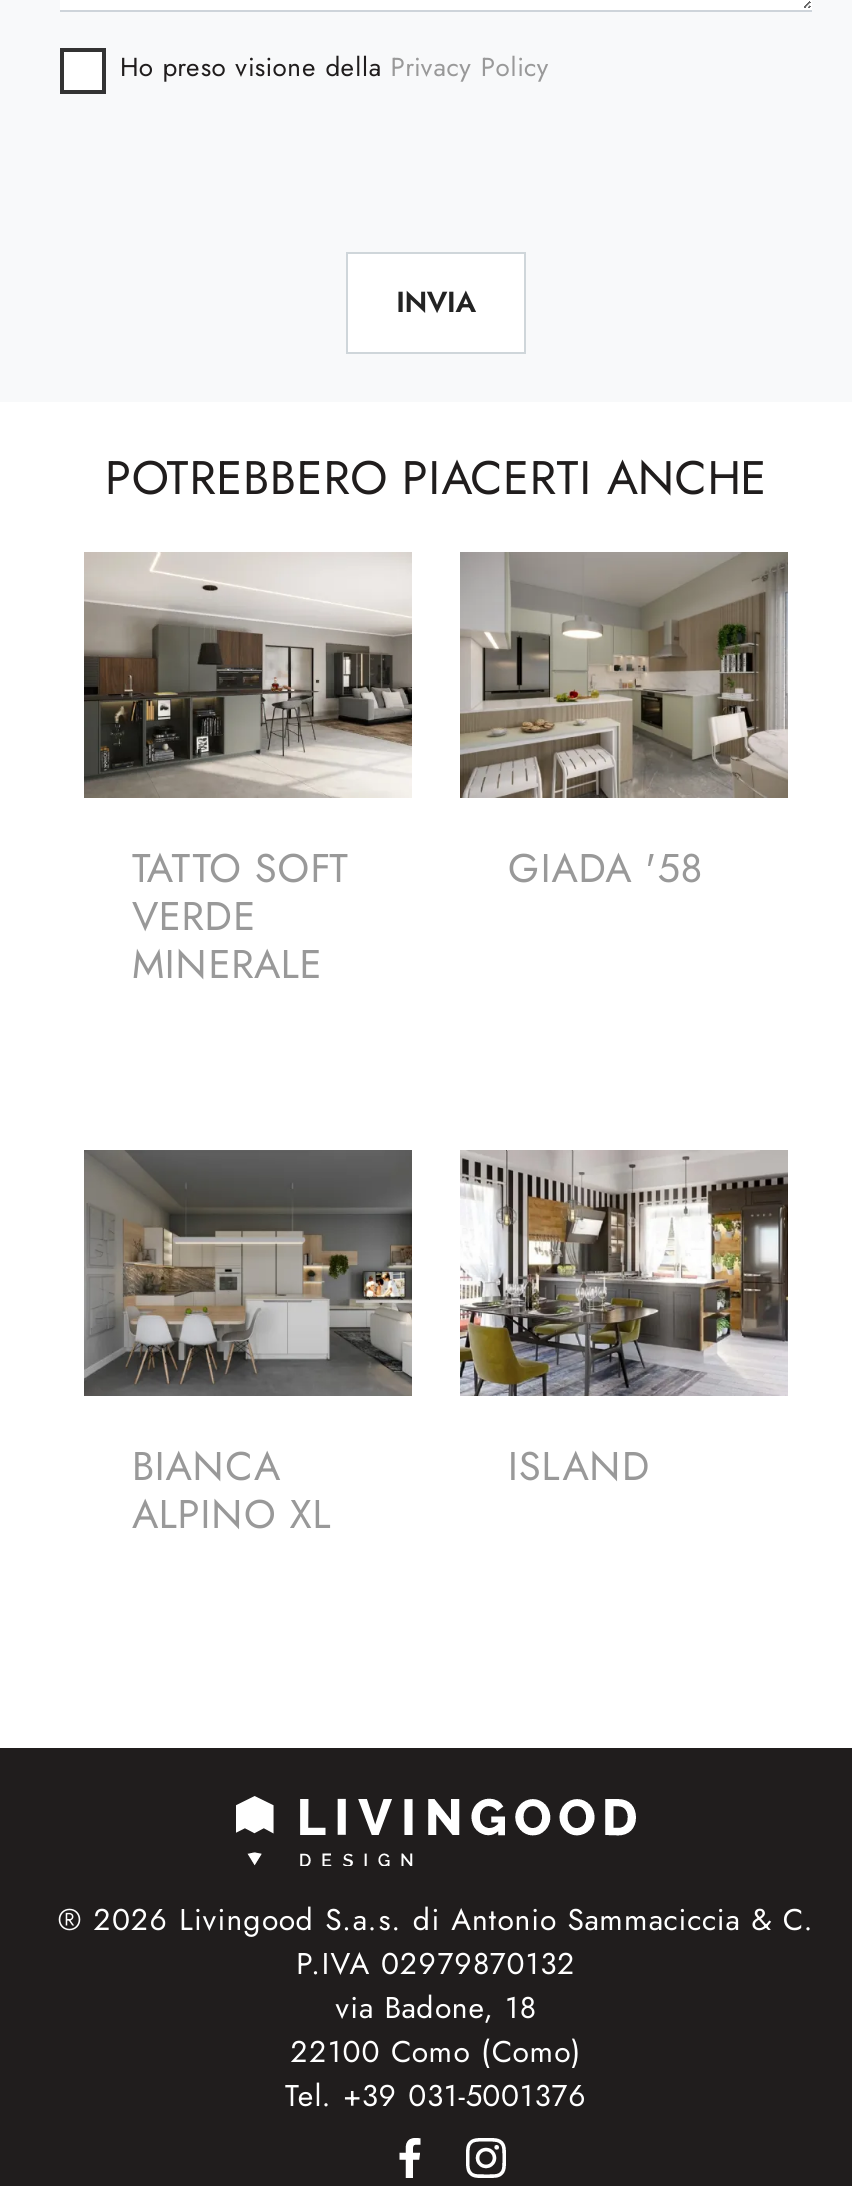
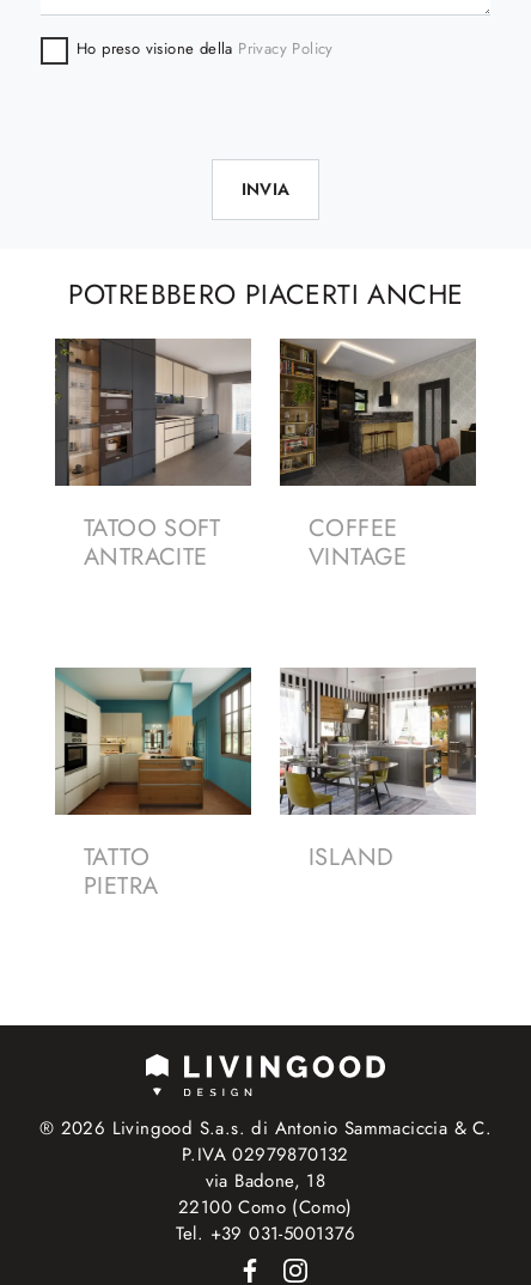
- [image]
- TATTO SOFT
- VERDE
- MINERALE
+ [image]
+ TATOO SOFT
+ ANTRACITE

- [image]
- GIADA '58
+ [image]
+ COFFEE
+ VINTAGE

- [image]
- BIANCA
- ALPINO XL
+ [image]
+ TATTO
+ PIETRA
